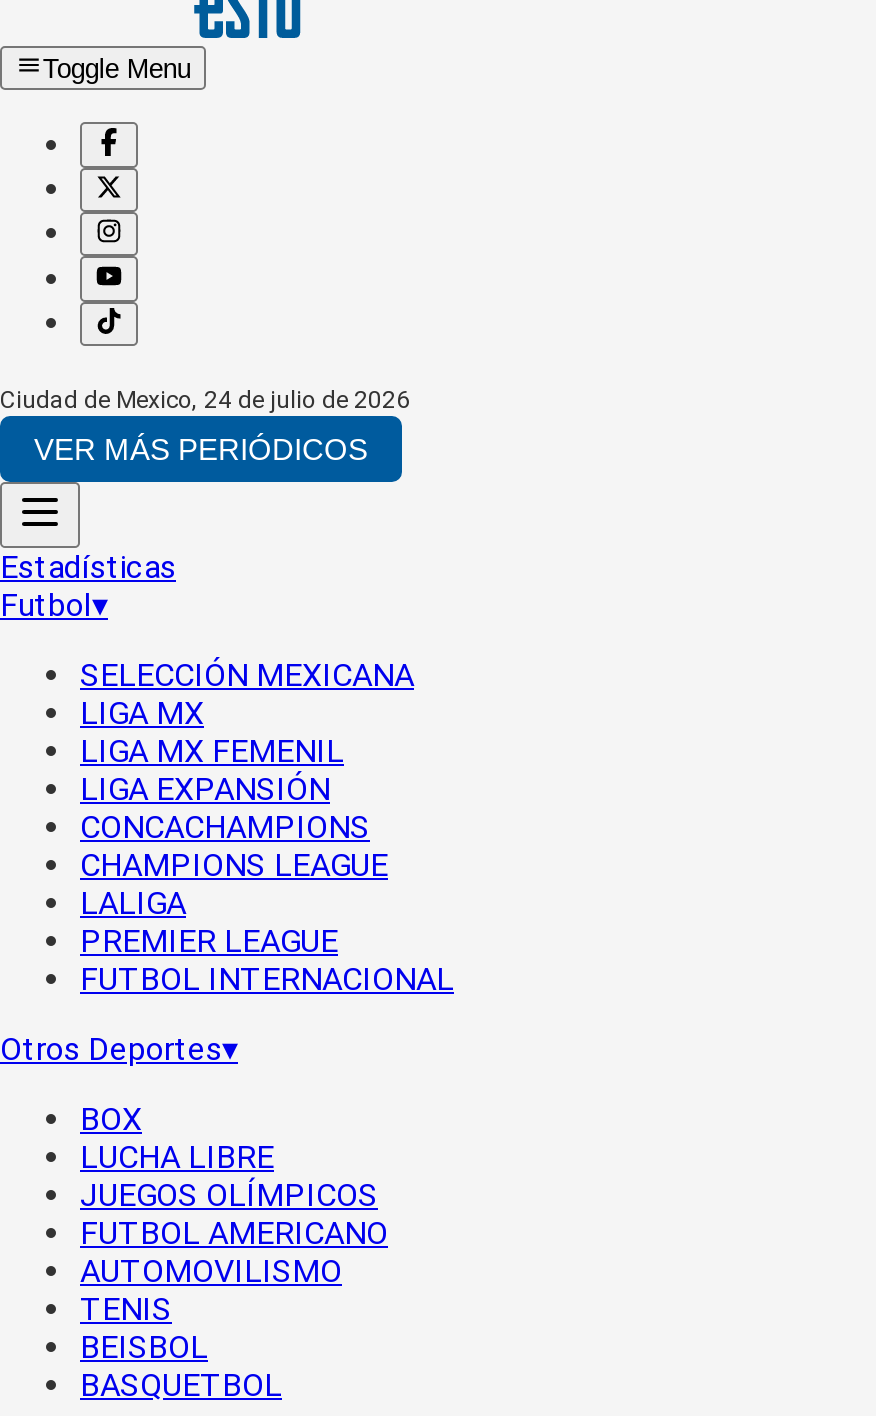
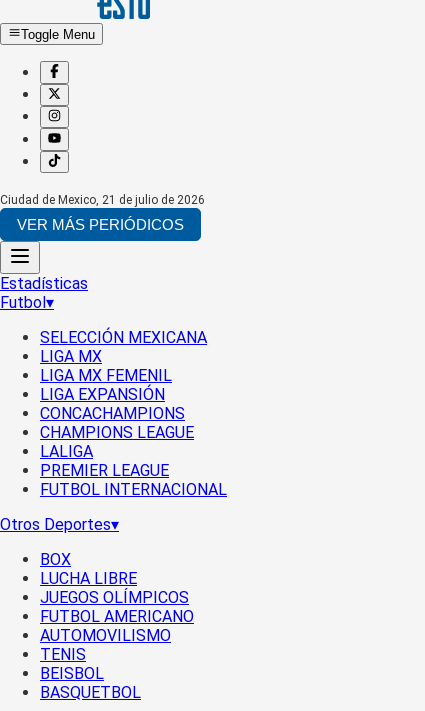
- Ciudad de Mexico, 24 de julio de 2026
+ Ciudad de Mexico, 21 de julio de 2026
